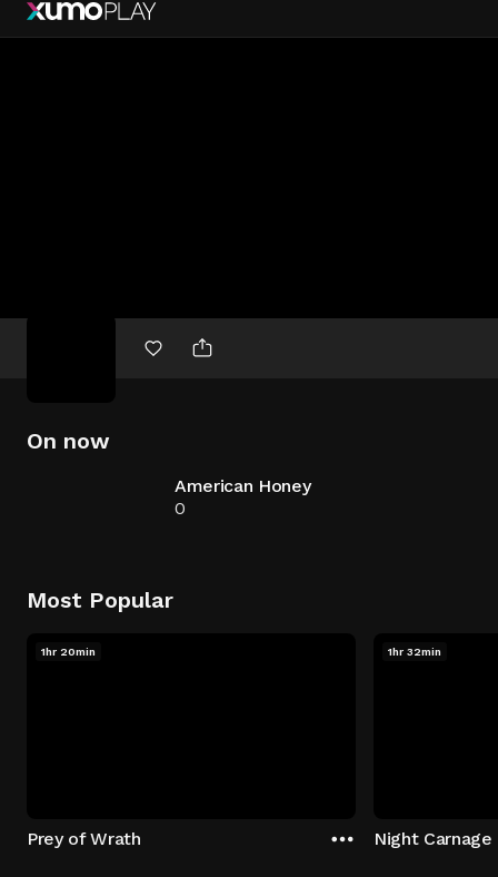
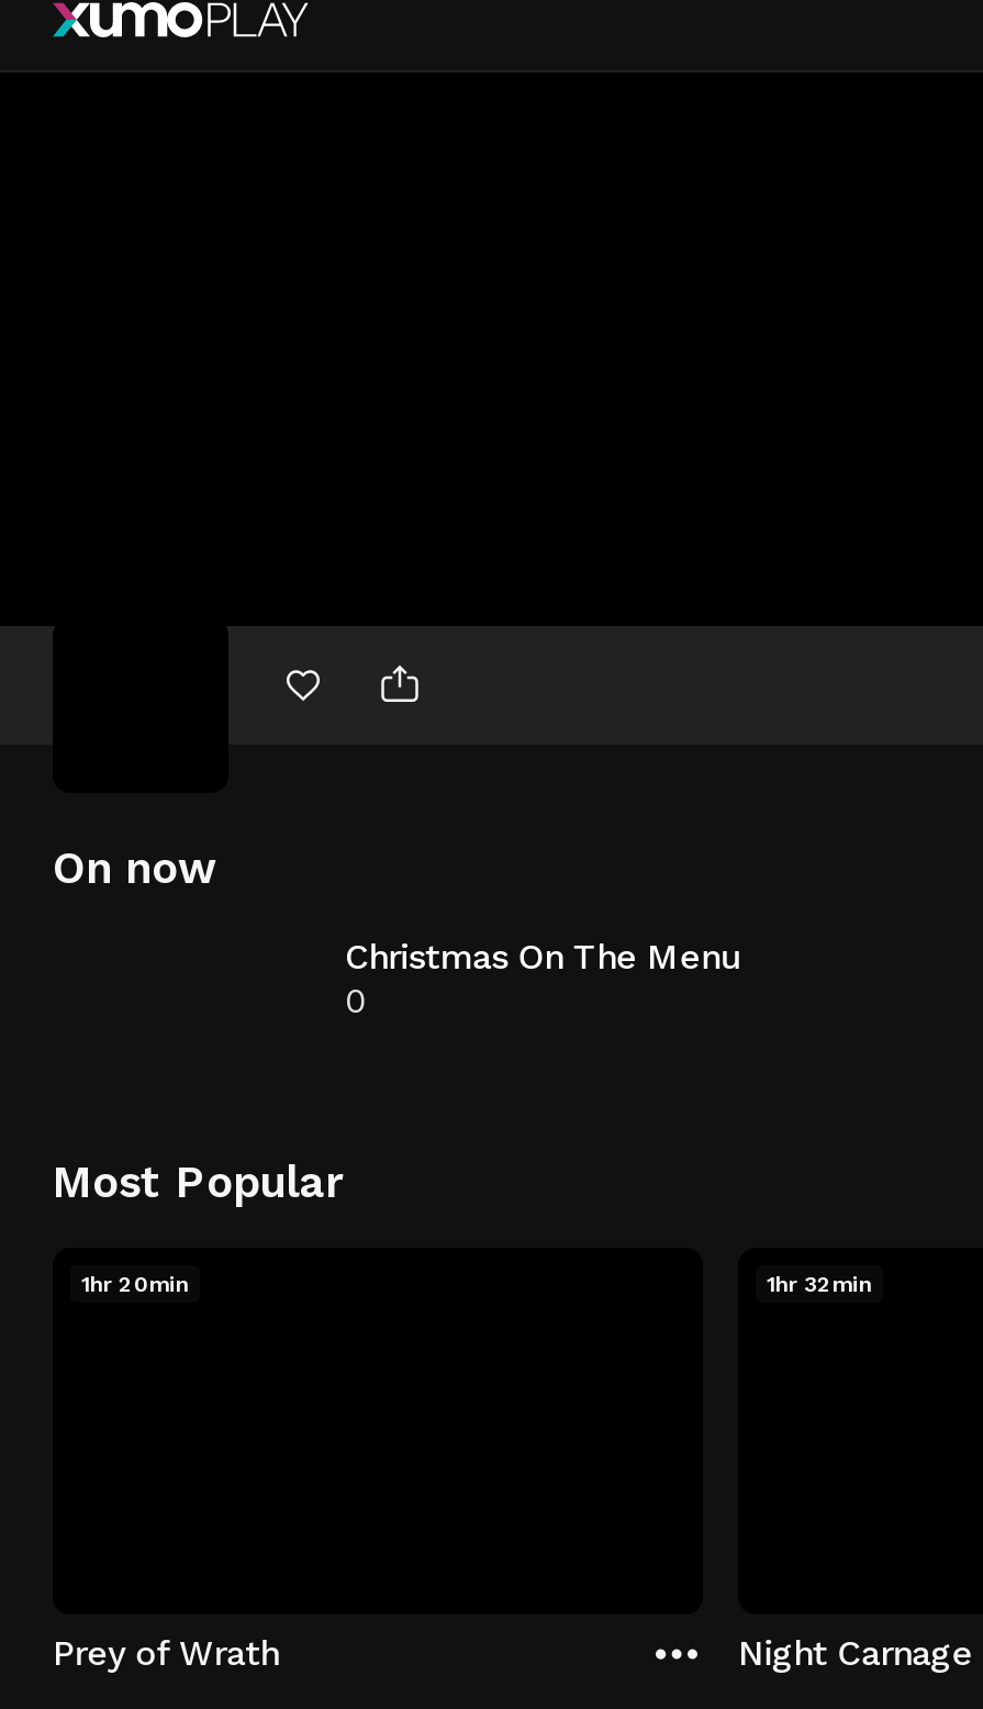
- American Honey
+ Christmas On The Menu
